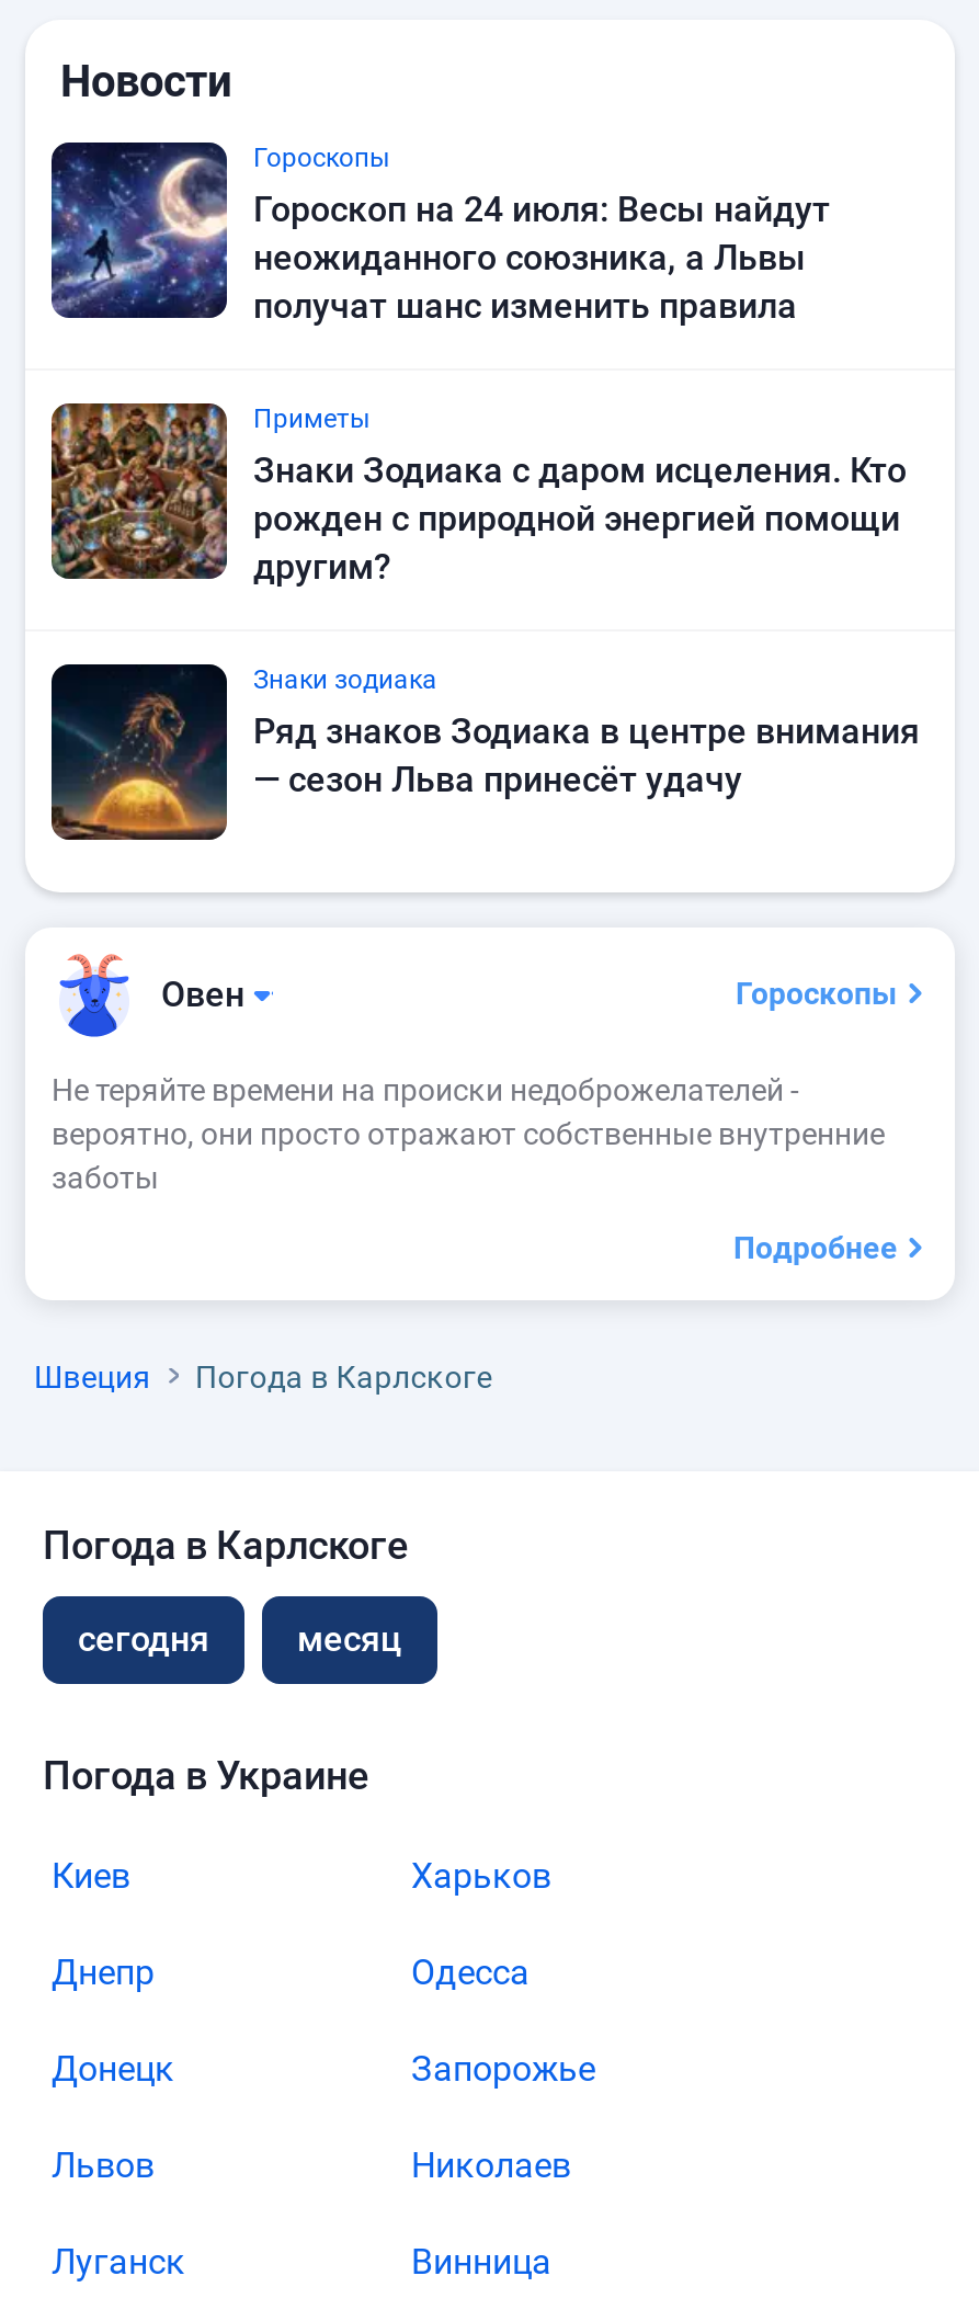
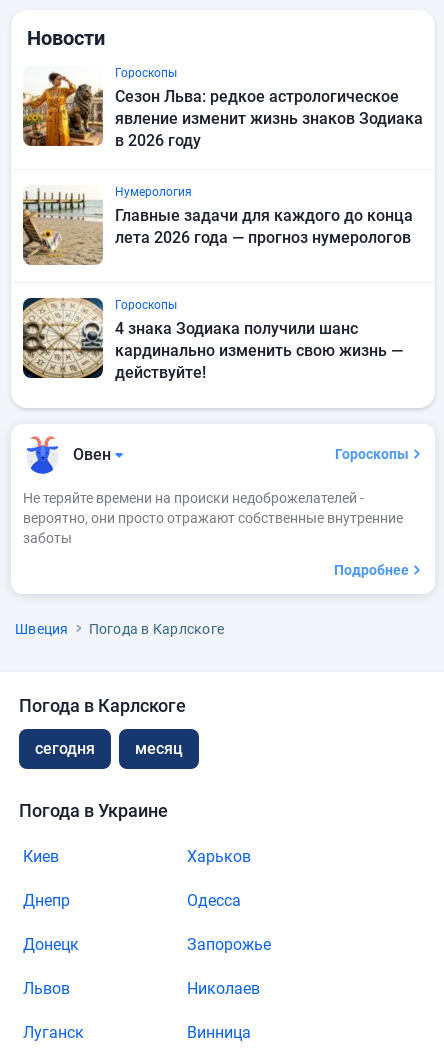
- [image]
- Гороскоп на 24 июля: Весы найдут
- неожиданного союзника, а Львы
- получат шанс изменить правила
+ [image]
+ Сезон Льва: редкое астрологическое
+ явление изменит жизнь знаков Зодиака
+ в 2026 году

- [image]
- Приметы
- Знаки Зодиака с даром исцеления. Кто
- рожден с природной энергией помощи
- другим?
+ [image]
+ Нумерология
+ Главные задачи для каждого до конца
+ лета 2026 года — прогноз нумерологов

- [image]
- Знаки зодиака
- Ряд знаков Зодиака в центре внимания
- — сезон Льва принесёт удачу
+ [image]
+ Гороскопы
+ 4 знака Зодиака получили шанс
+ кардинально изменить свою жизнь —
+ действуйте!
